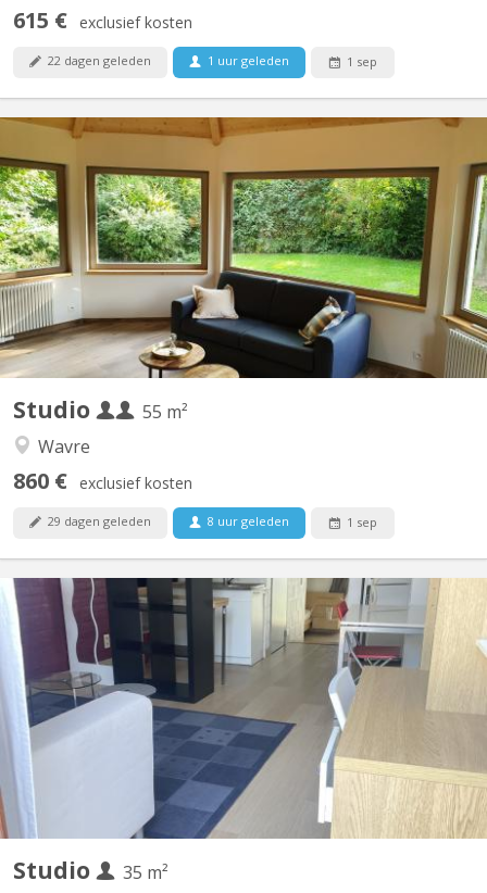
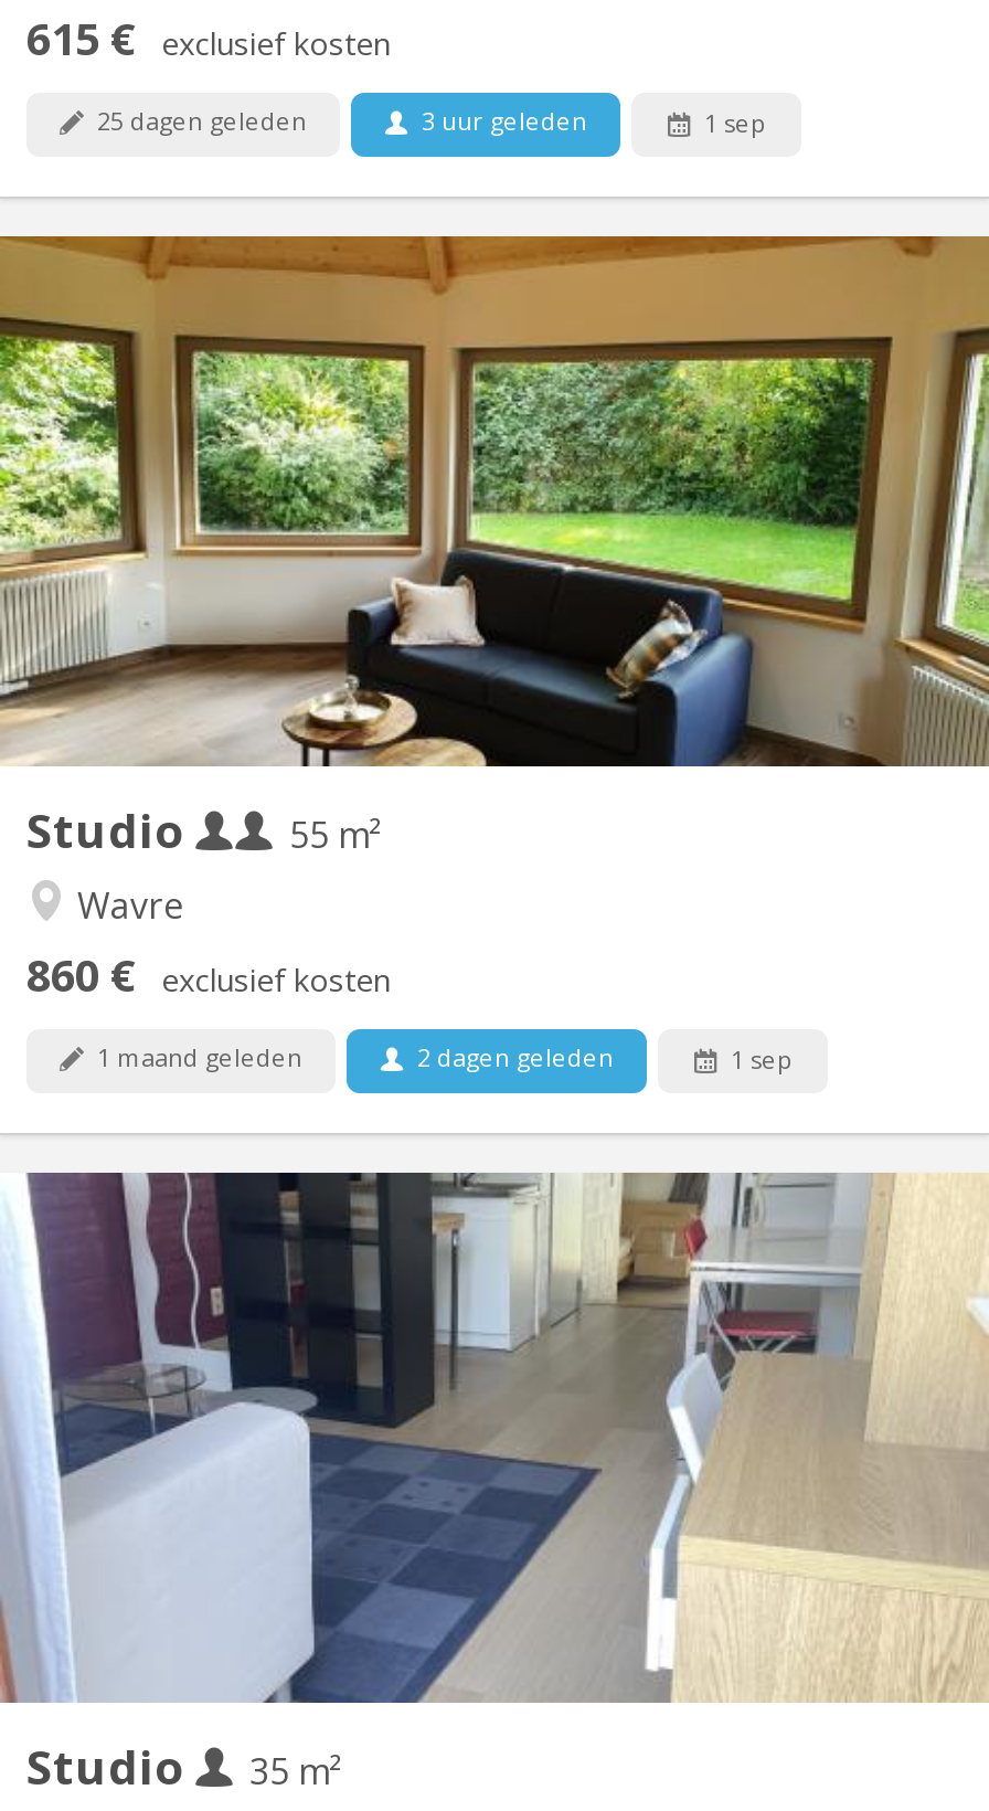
- 22 dagen geleden
+ 25 dagen geleden

- 1 uur geleden
+ 3 uur geleden

- 29 dagen geleden
+ 1 maand geleden

- 8 uur geleden
+ 2 dagen geleden
